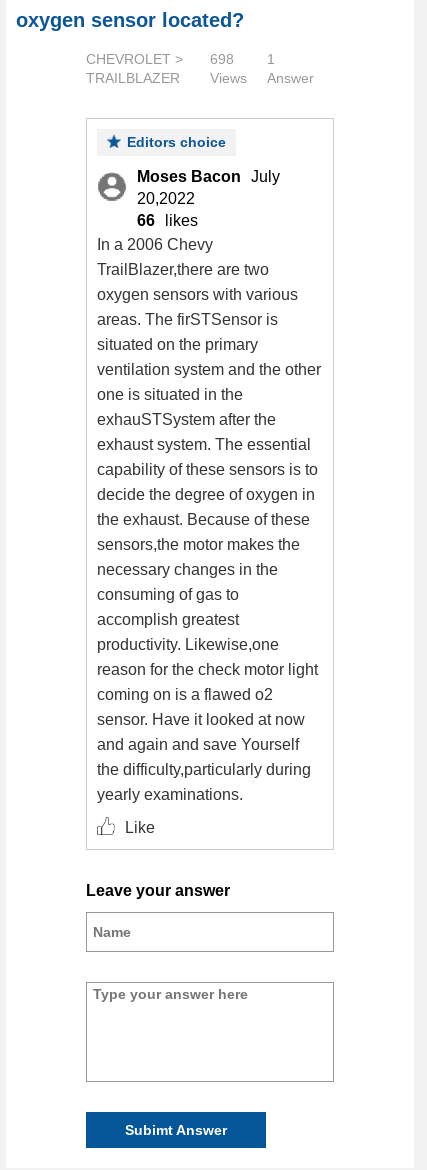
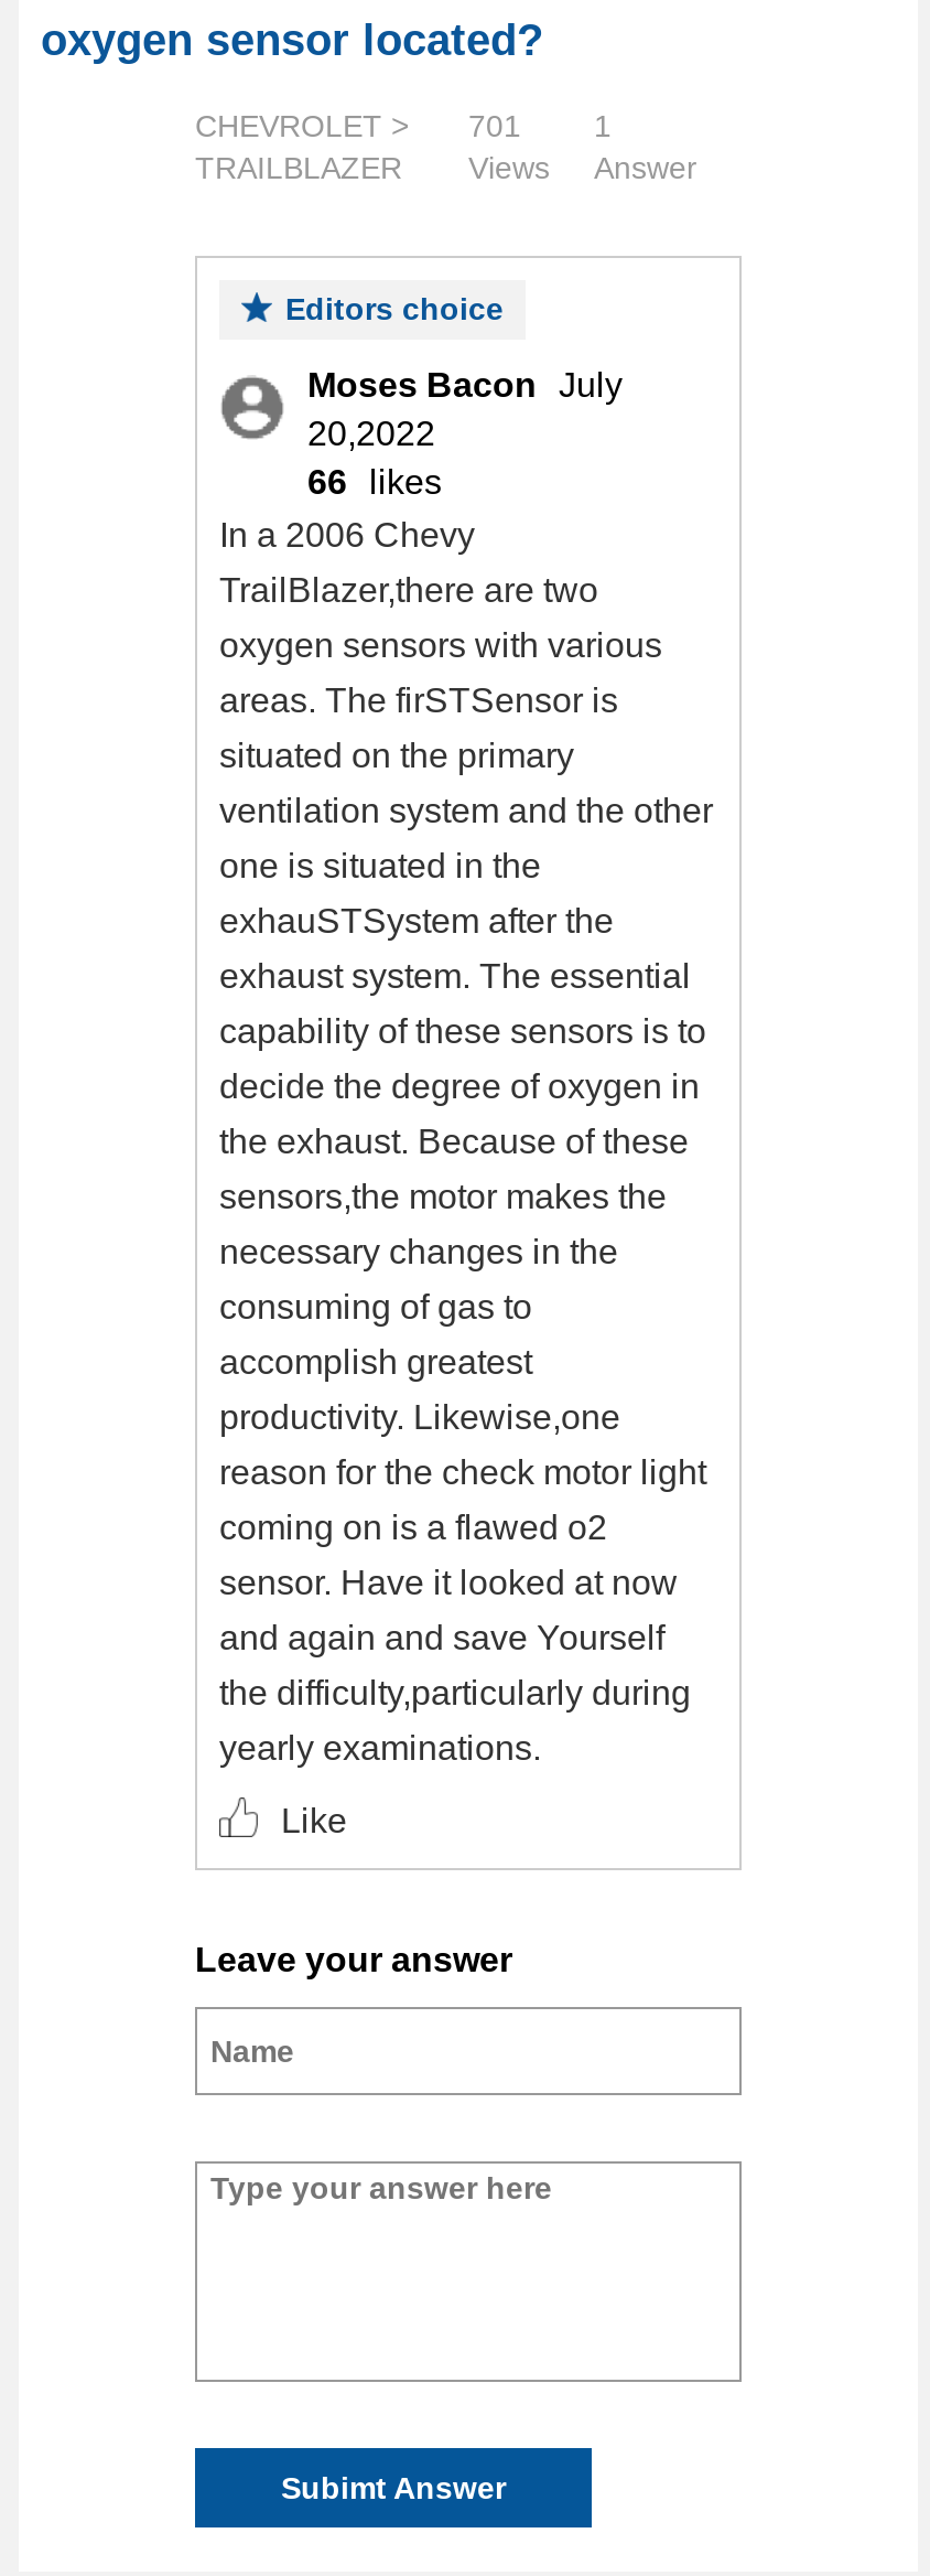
- CHEVROLET > 698
+ CHEVROLET > 701
